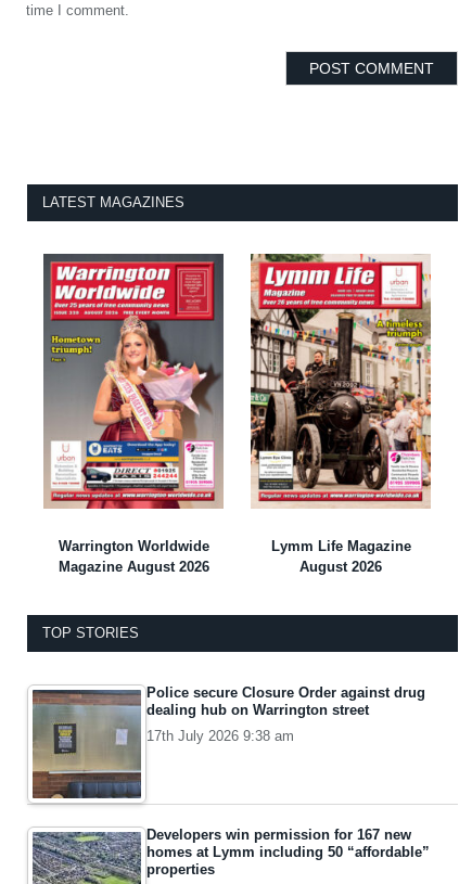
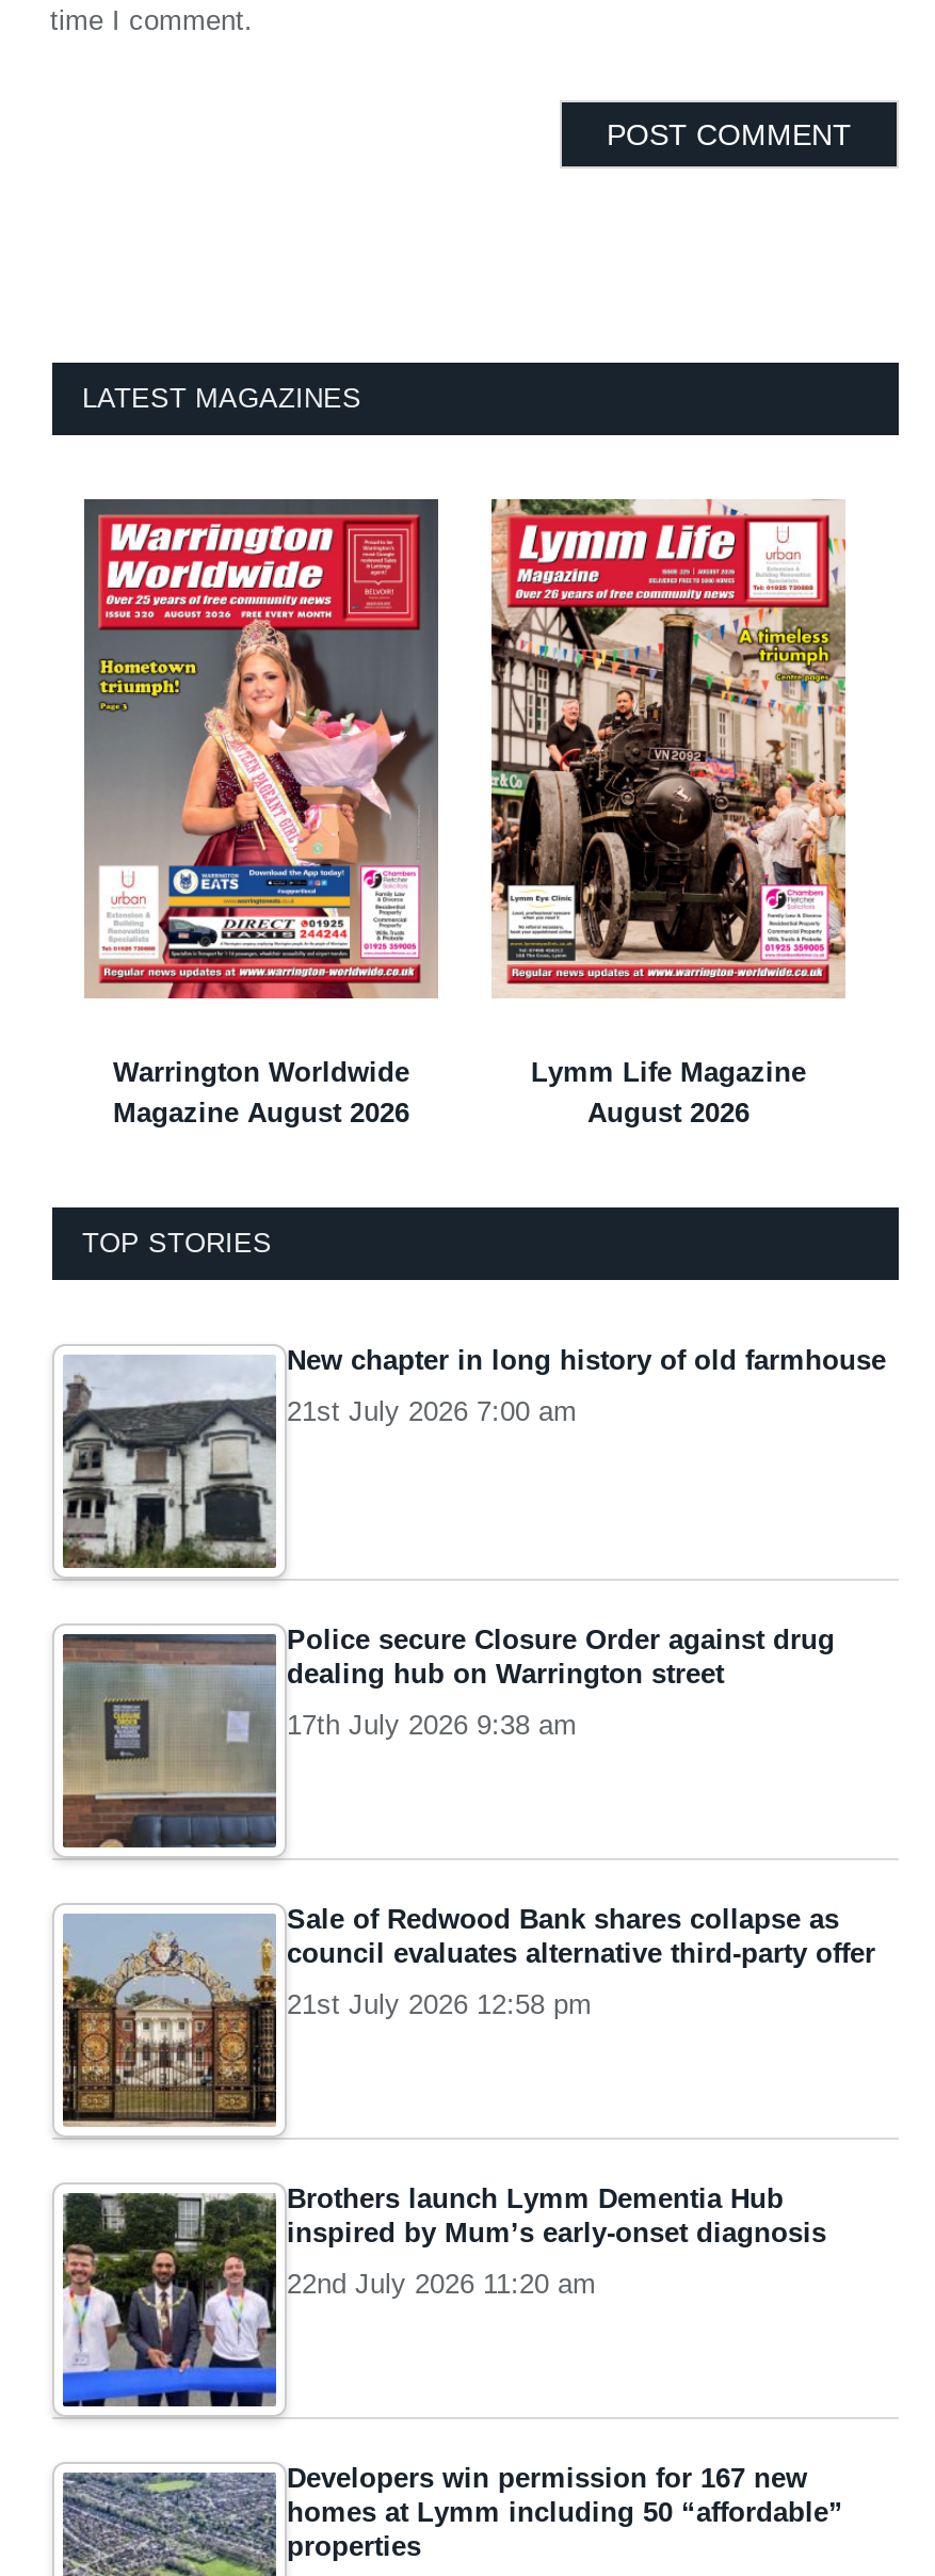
+ [image]
+ New chapter in long history of old farmhouse
+ 21st July 2026 7:00 am

+ [image]
+ Sale of Redwood Bank shares collapse as
+ council evaluates alternative third-party offer
+ 21st July 2026 12:58 pm

+ [image]
+ Brothers launch Lymm Dementia Hub
+ inspired by Mum’s early-onset diagnosis
+ 22nd July 2026 11:20 am
